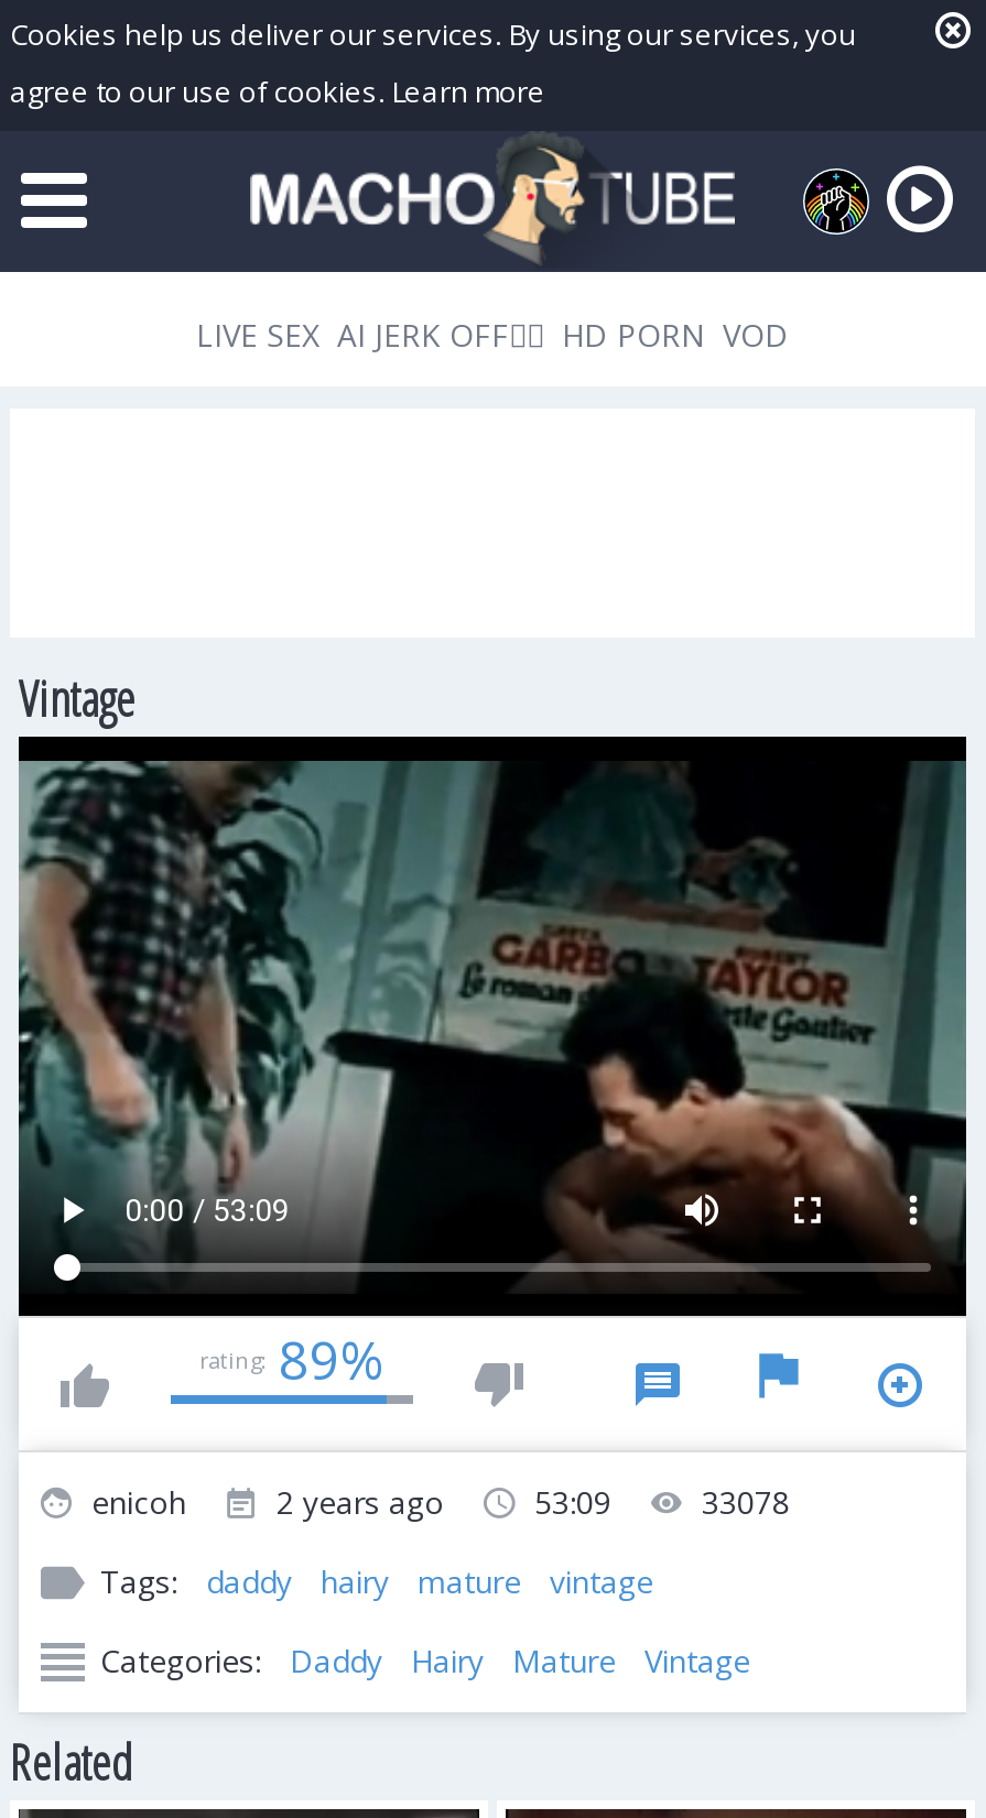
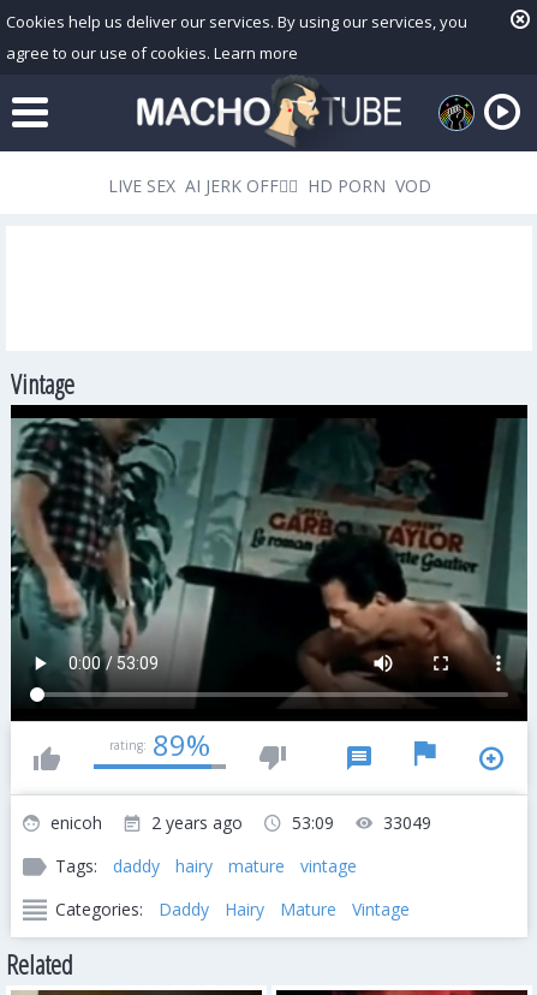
- 33078
+ 33049
